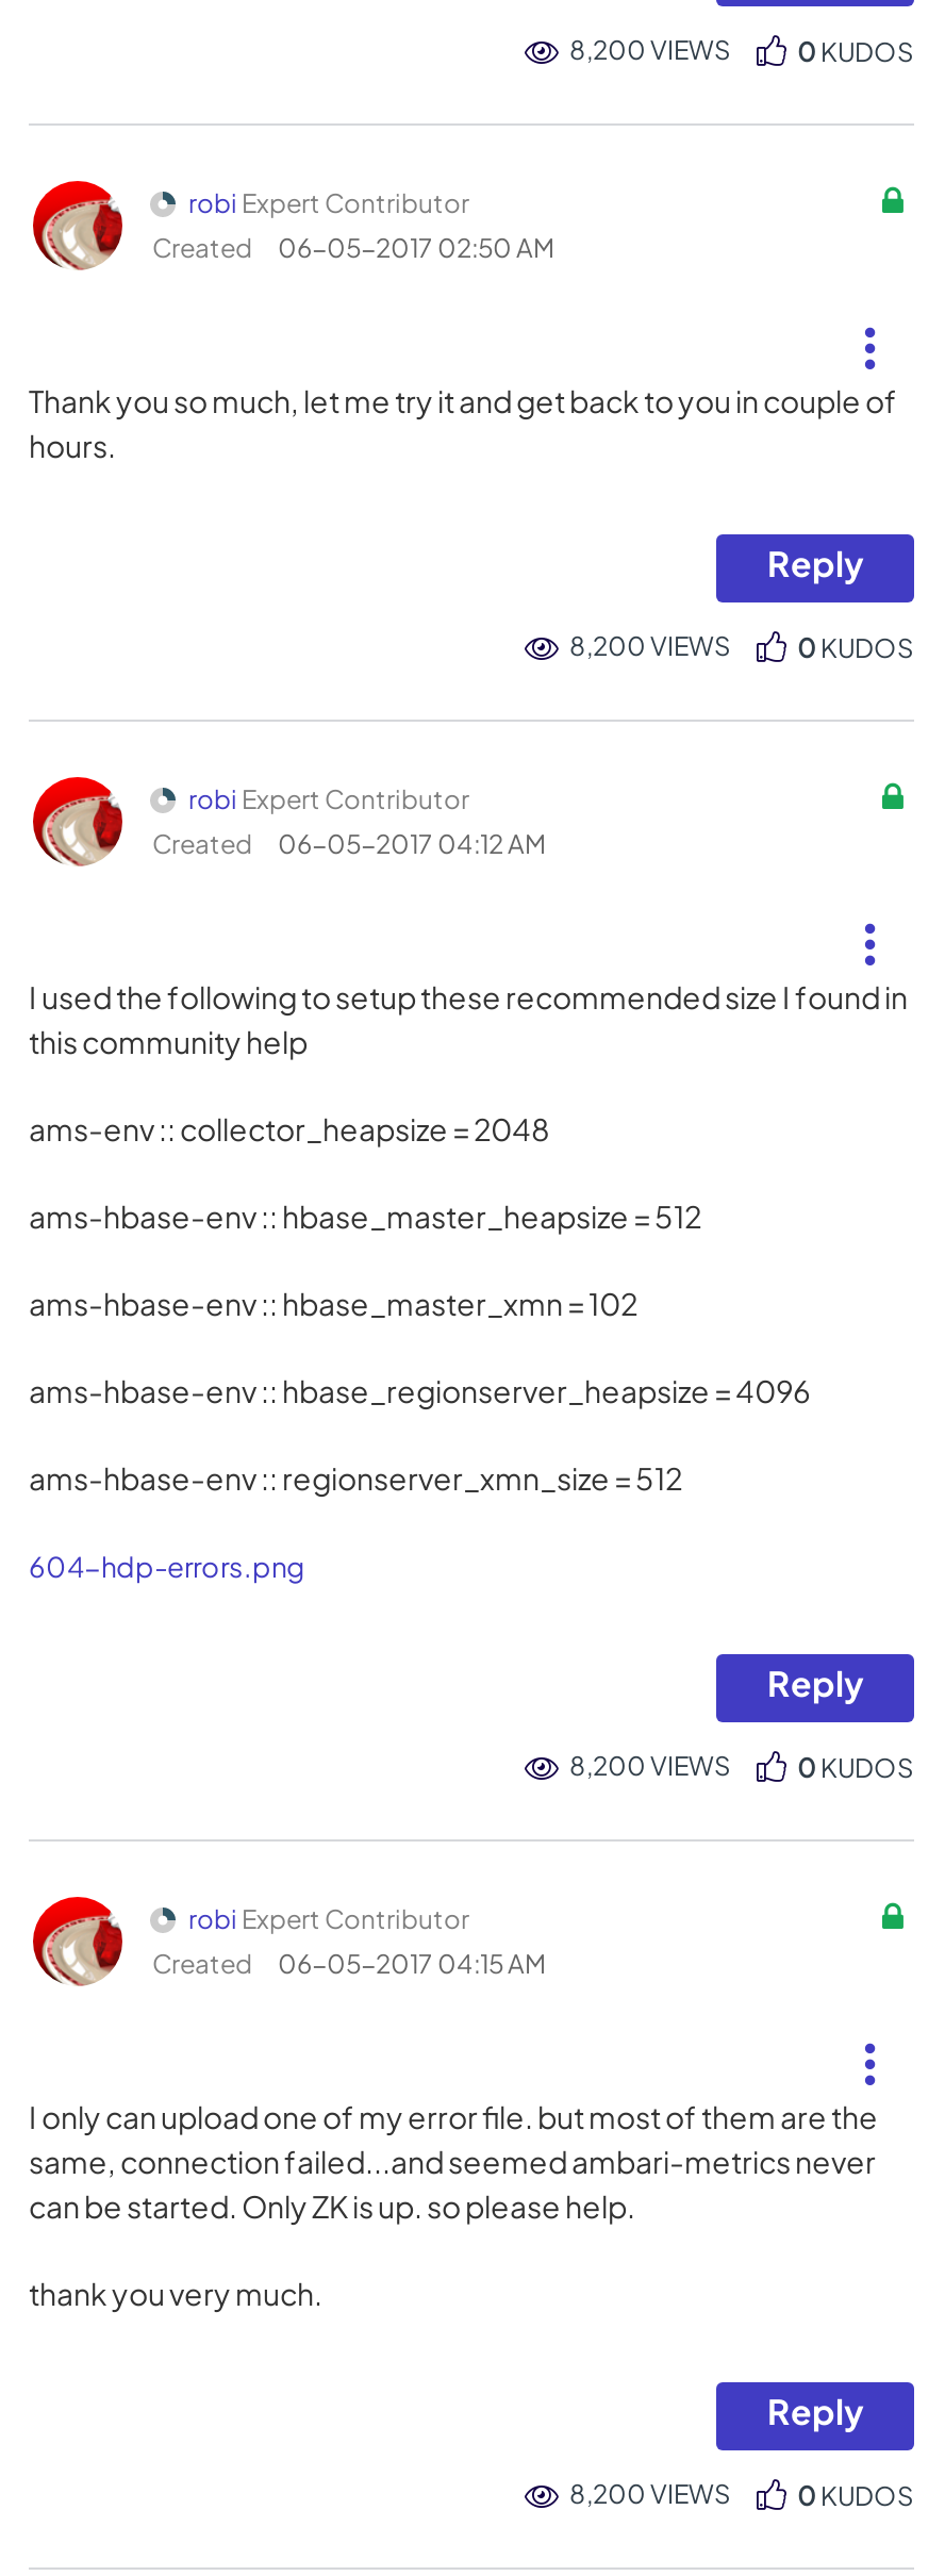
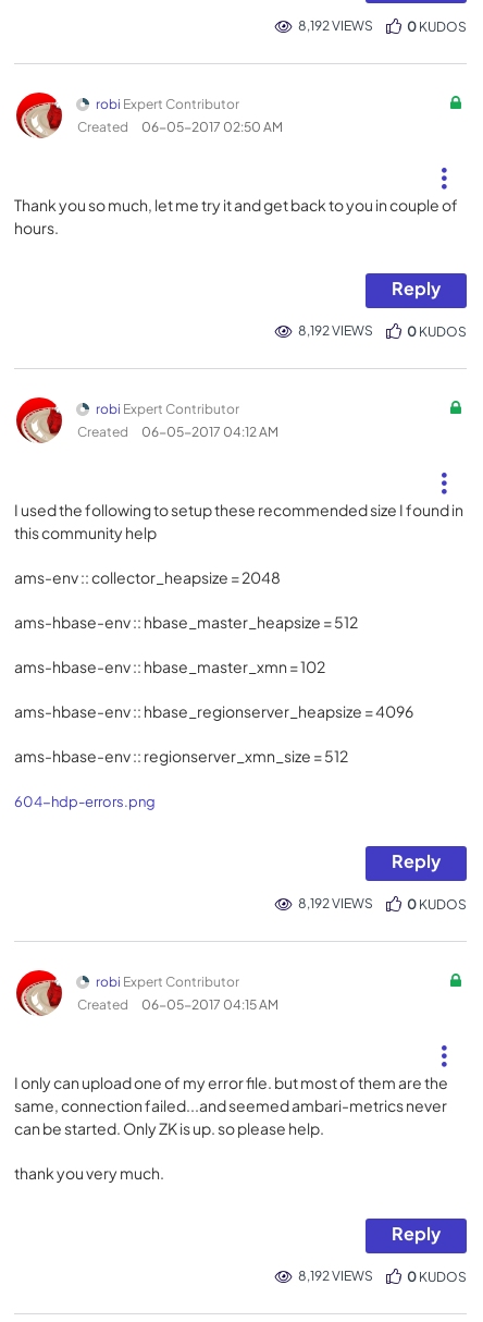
- 8,200 VIEWS
+ 8,192 VIEWS

- 8,200 VIEWS
+ 8,192 VIEWS

- 8,200 VIEWS
+ 8,192 VIEWS

- 8,200 VIEWS
+ 8,192 VIEWS
